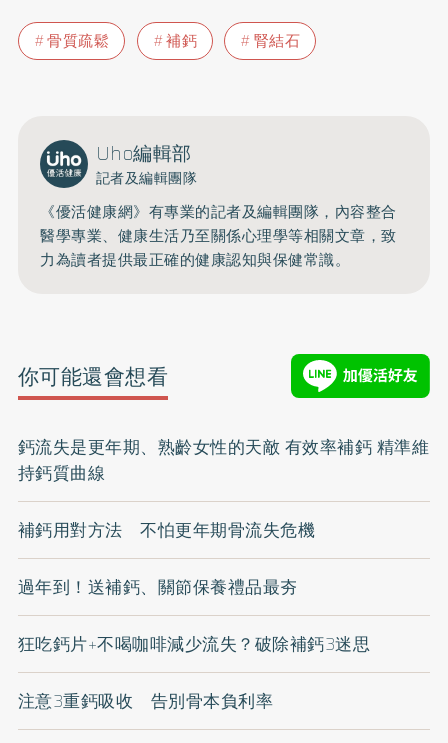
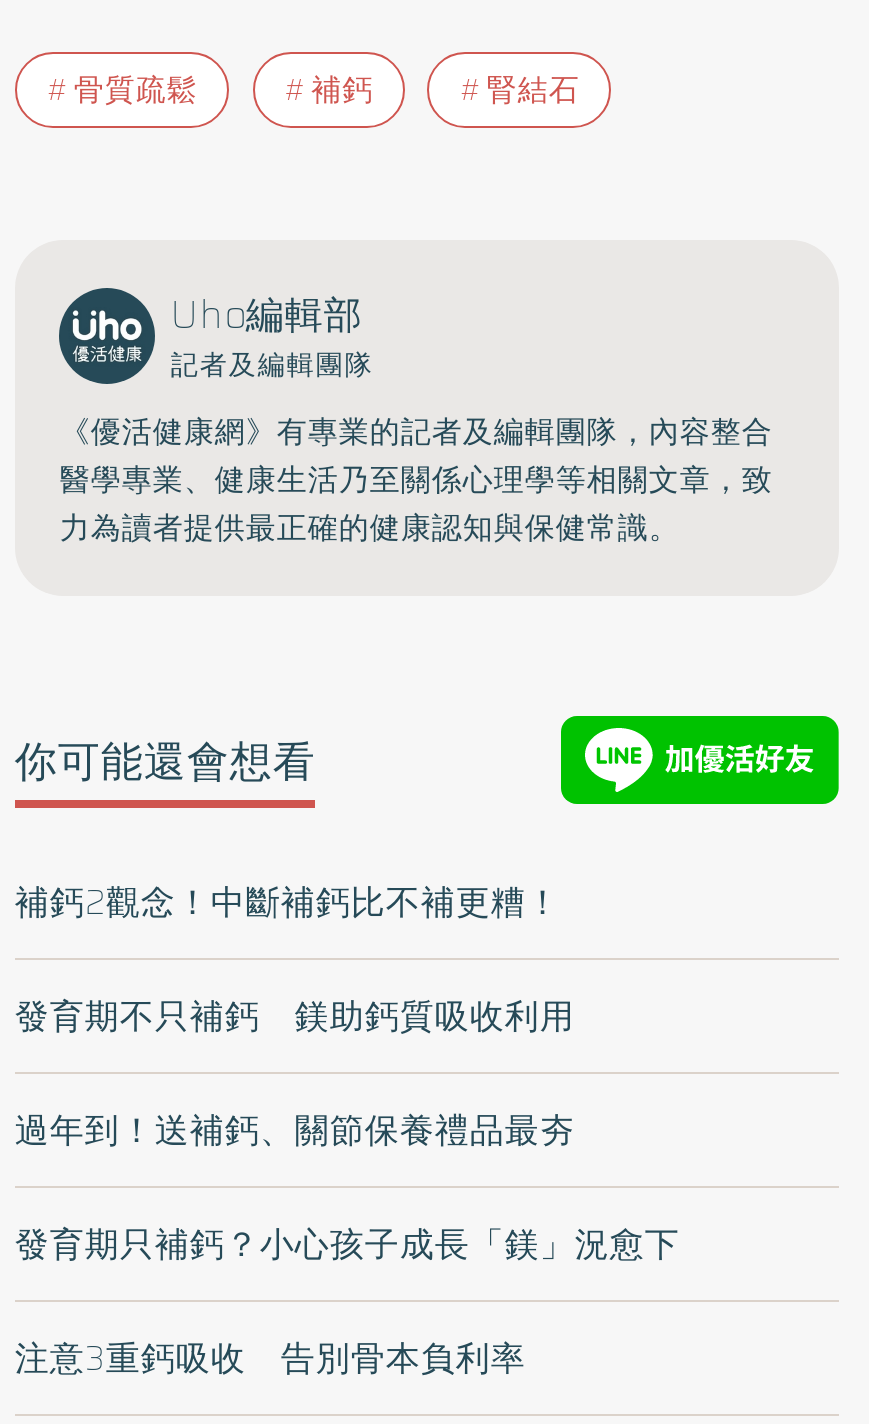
- 鈣流失是更年期、熟齡女性的天敵 有效率補鈣 精準維
- 持鈣質曲線
+ 補鈣2觀念！中斷補鈣比不補更糟！

- 補鈣用對方法 不怕更年期骨流失危機
+ 發育期不只補鈣 鎂助鈣質吸收利用

- 狂吃鈣片+不喝咖啡減少流失？破除補鈣3迷思
+ 發育期只補鈣？小心孩子成長「鎂」況愈下
